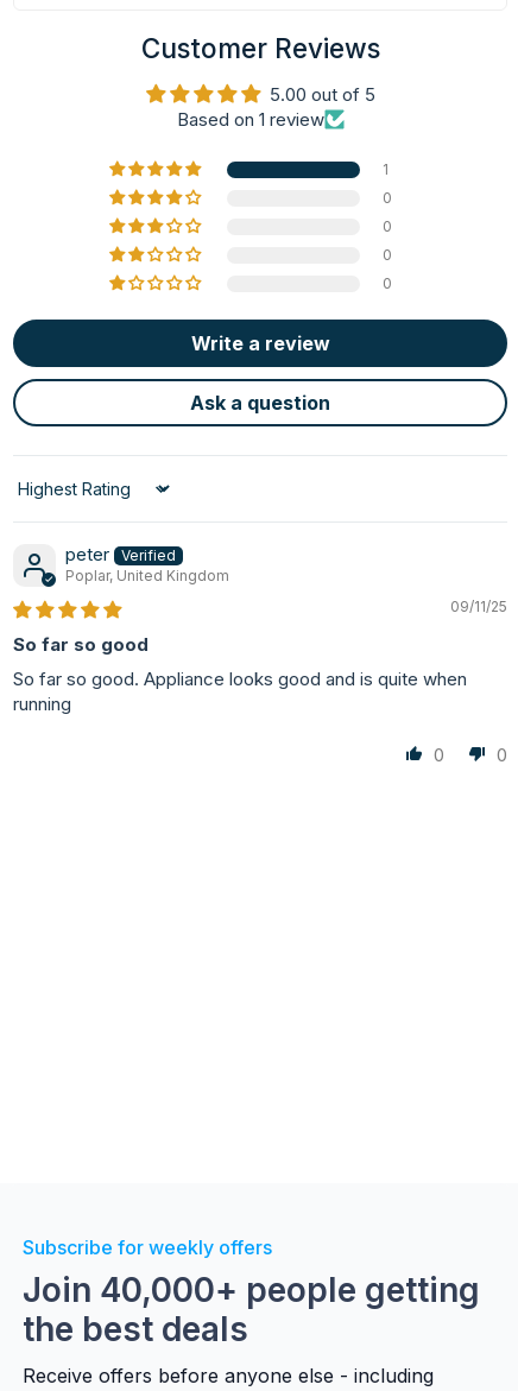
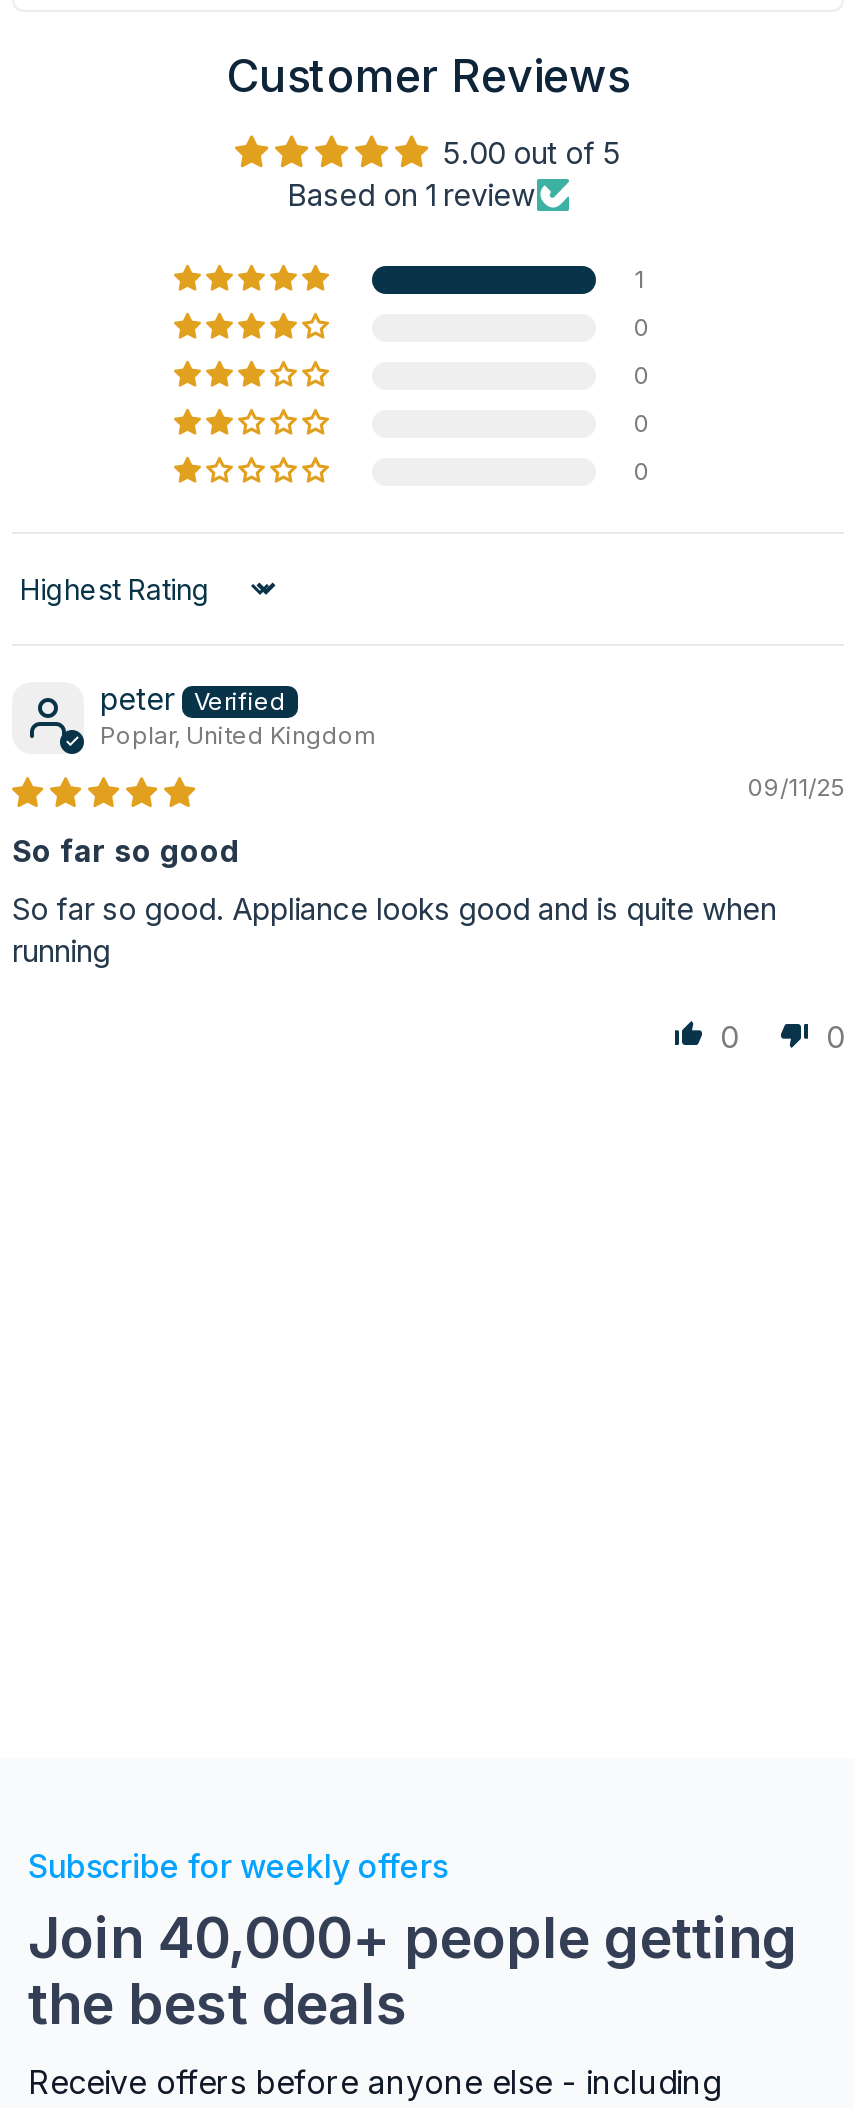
- Write a review
- Ask a question
